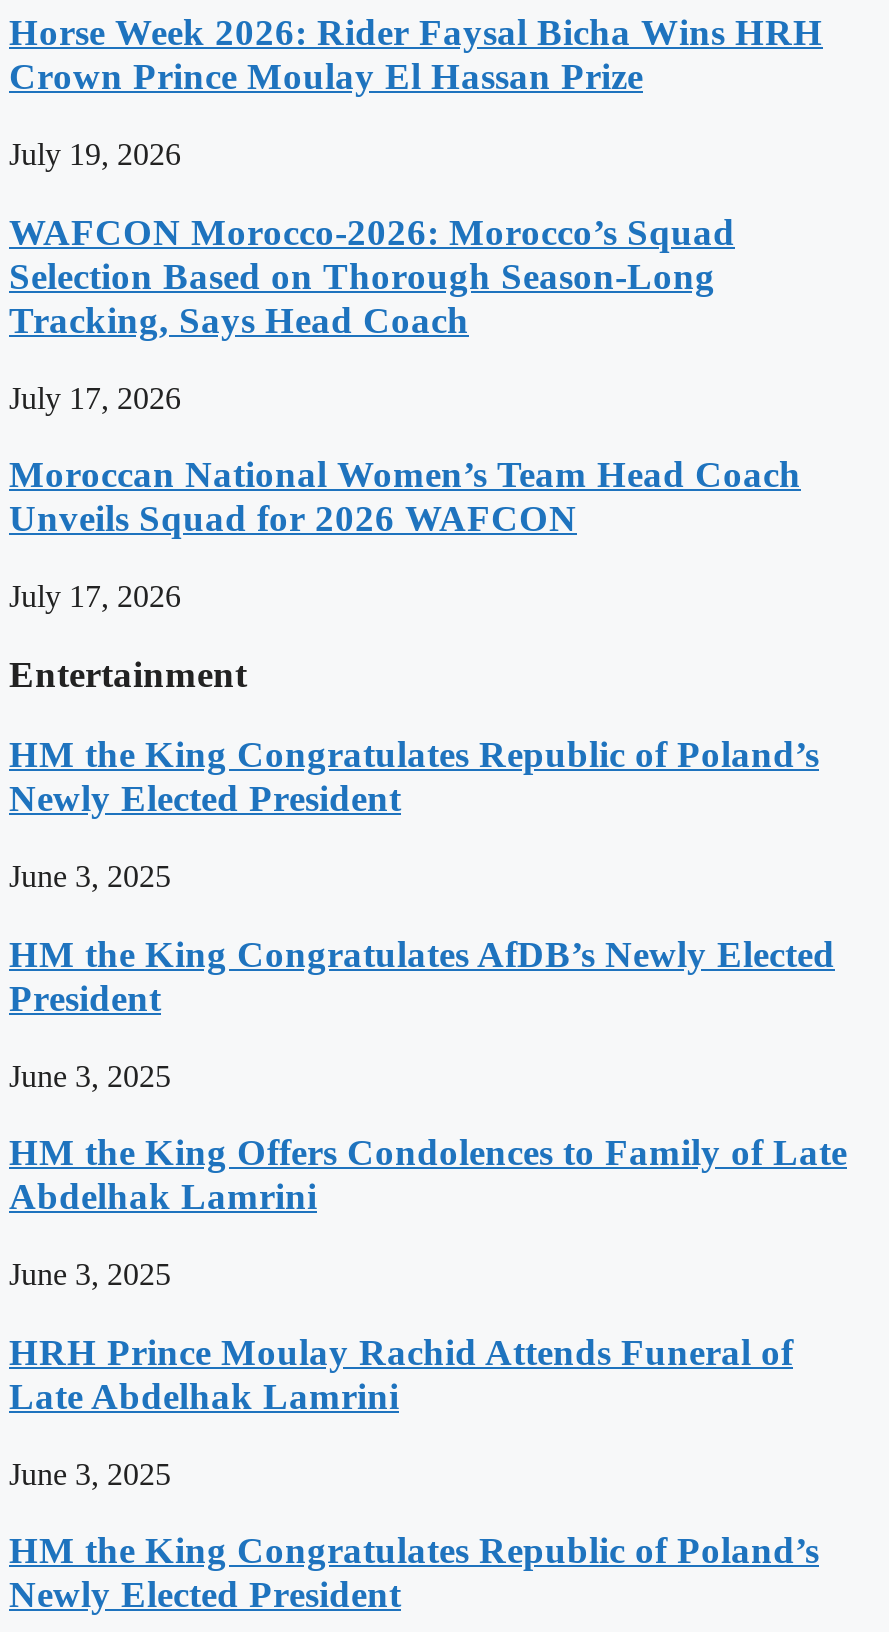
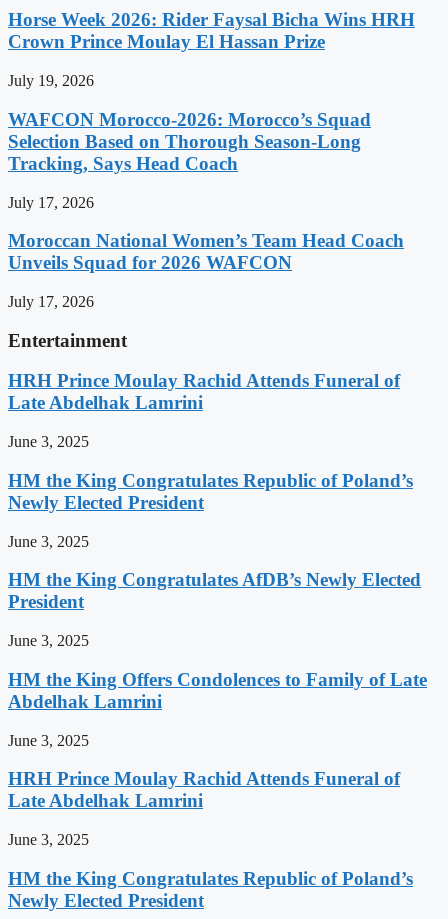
+ HRH Prince Moulay Rachid Attends Funeral of
+ Late Abdelhak Lamrini
+ June 3, 2025
